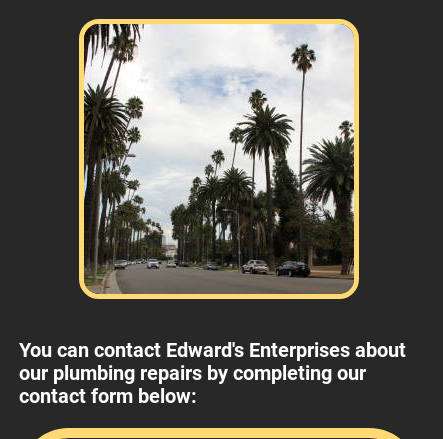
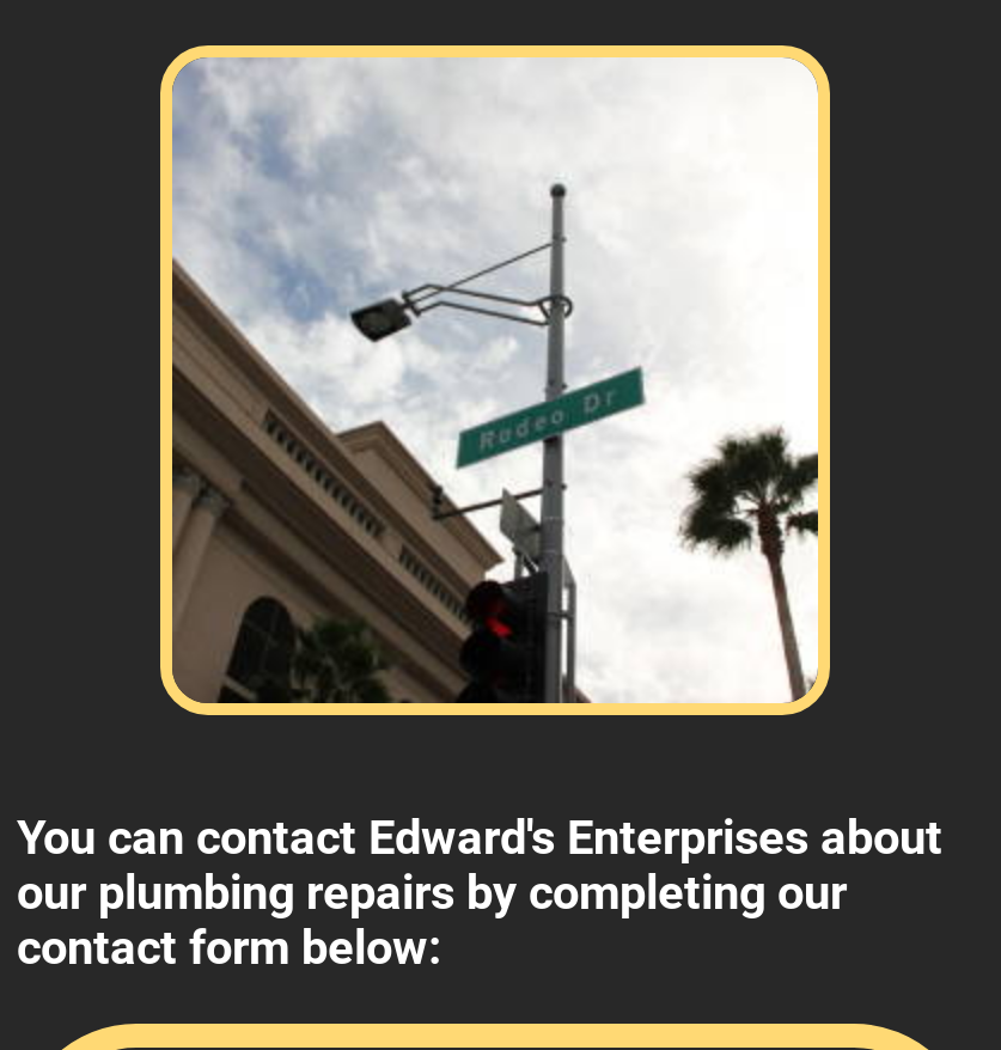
- [image]
+ [image]
